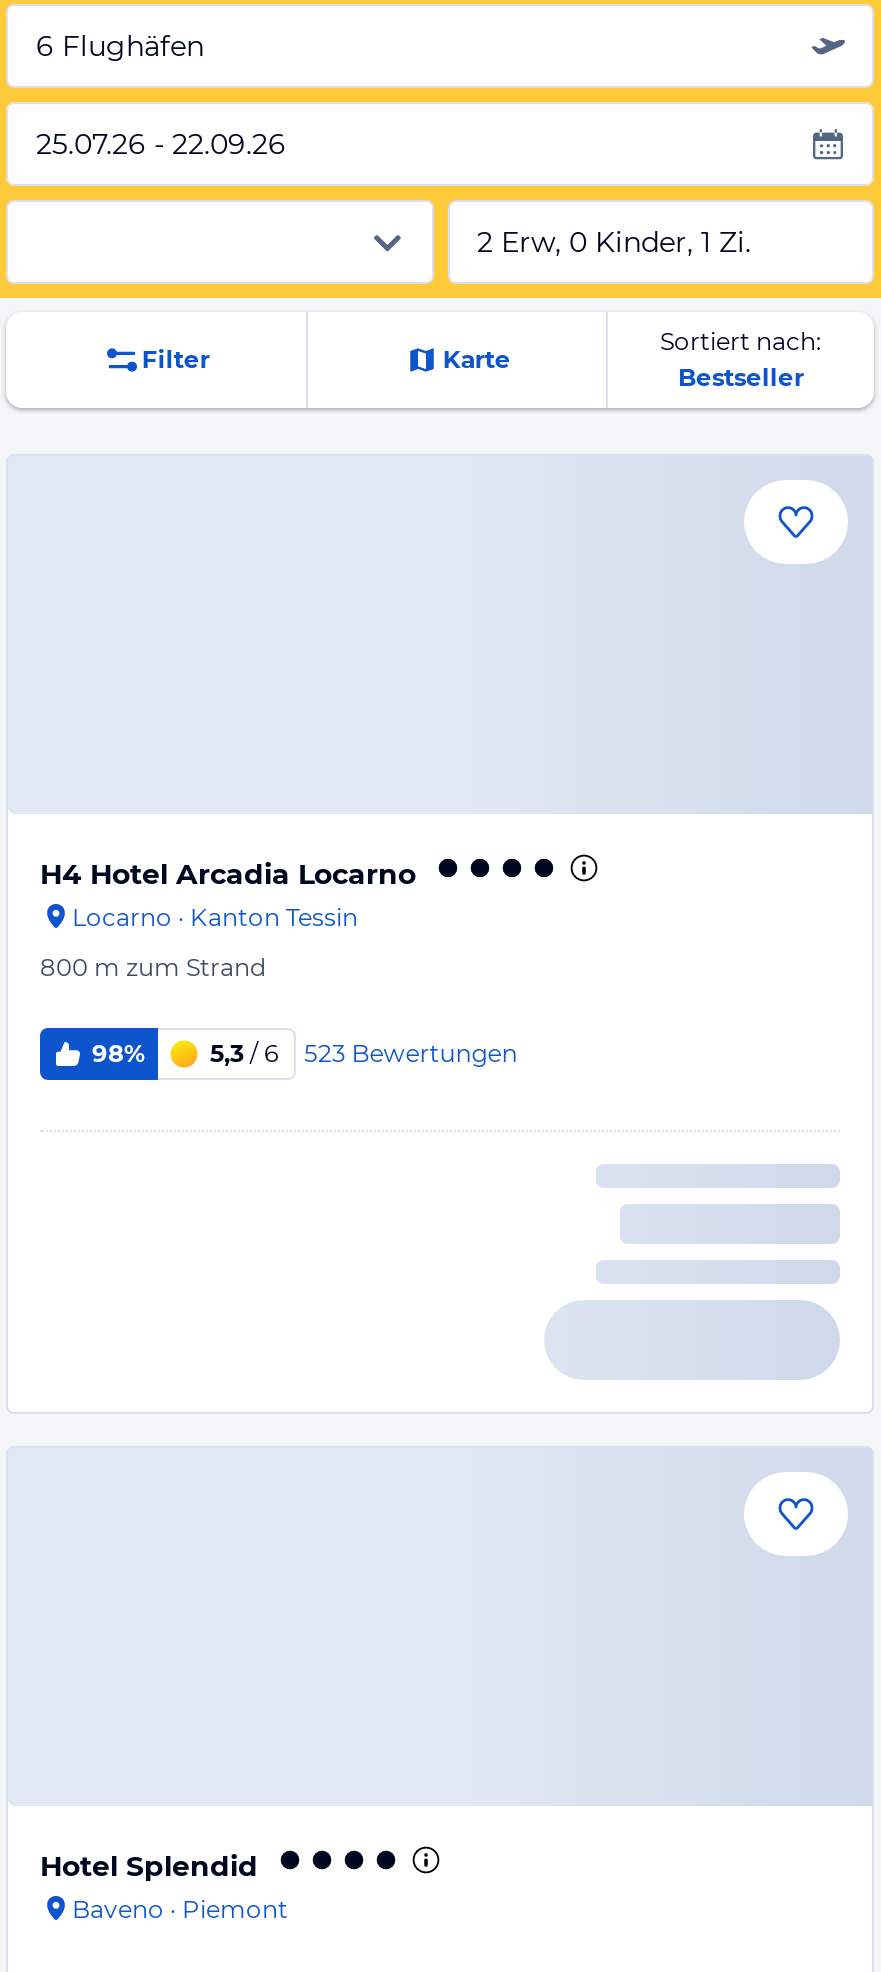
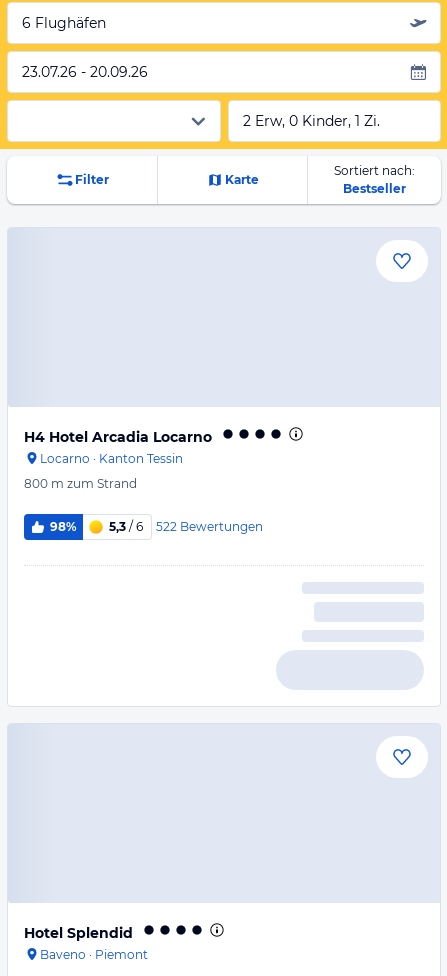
- 25.07.26 - 22.09.26
+ 23.07.26 - 20.09.26

- 5,3 / 6 523 Bewertungen
+ 5,3 / 6 522 Bewertungen
